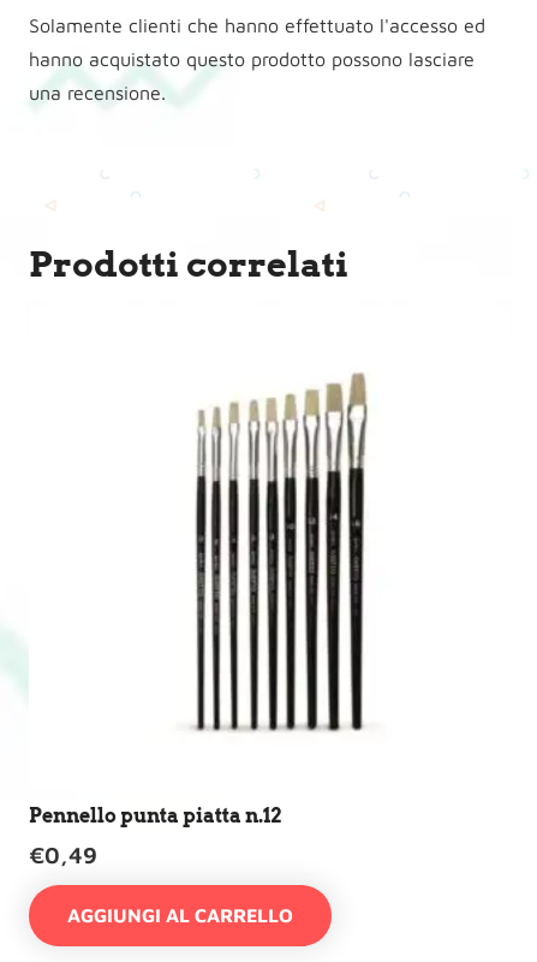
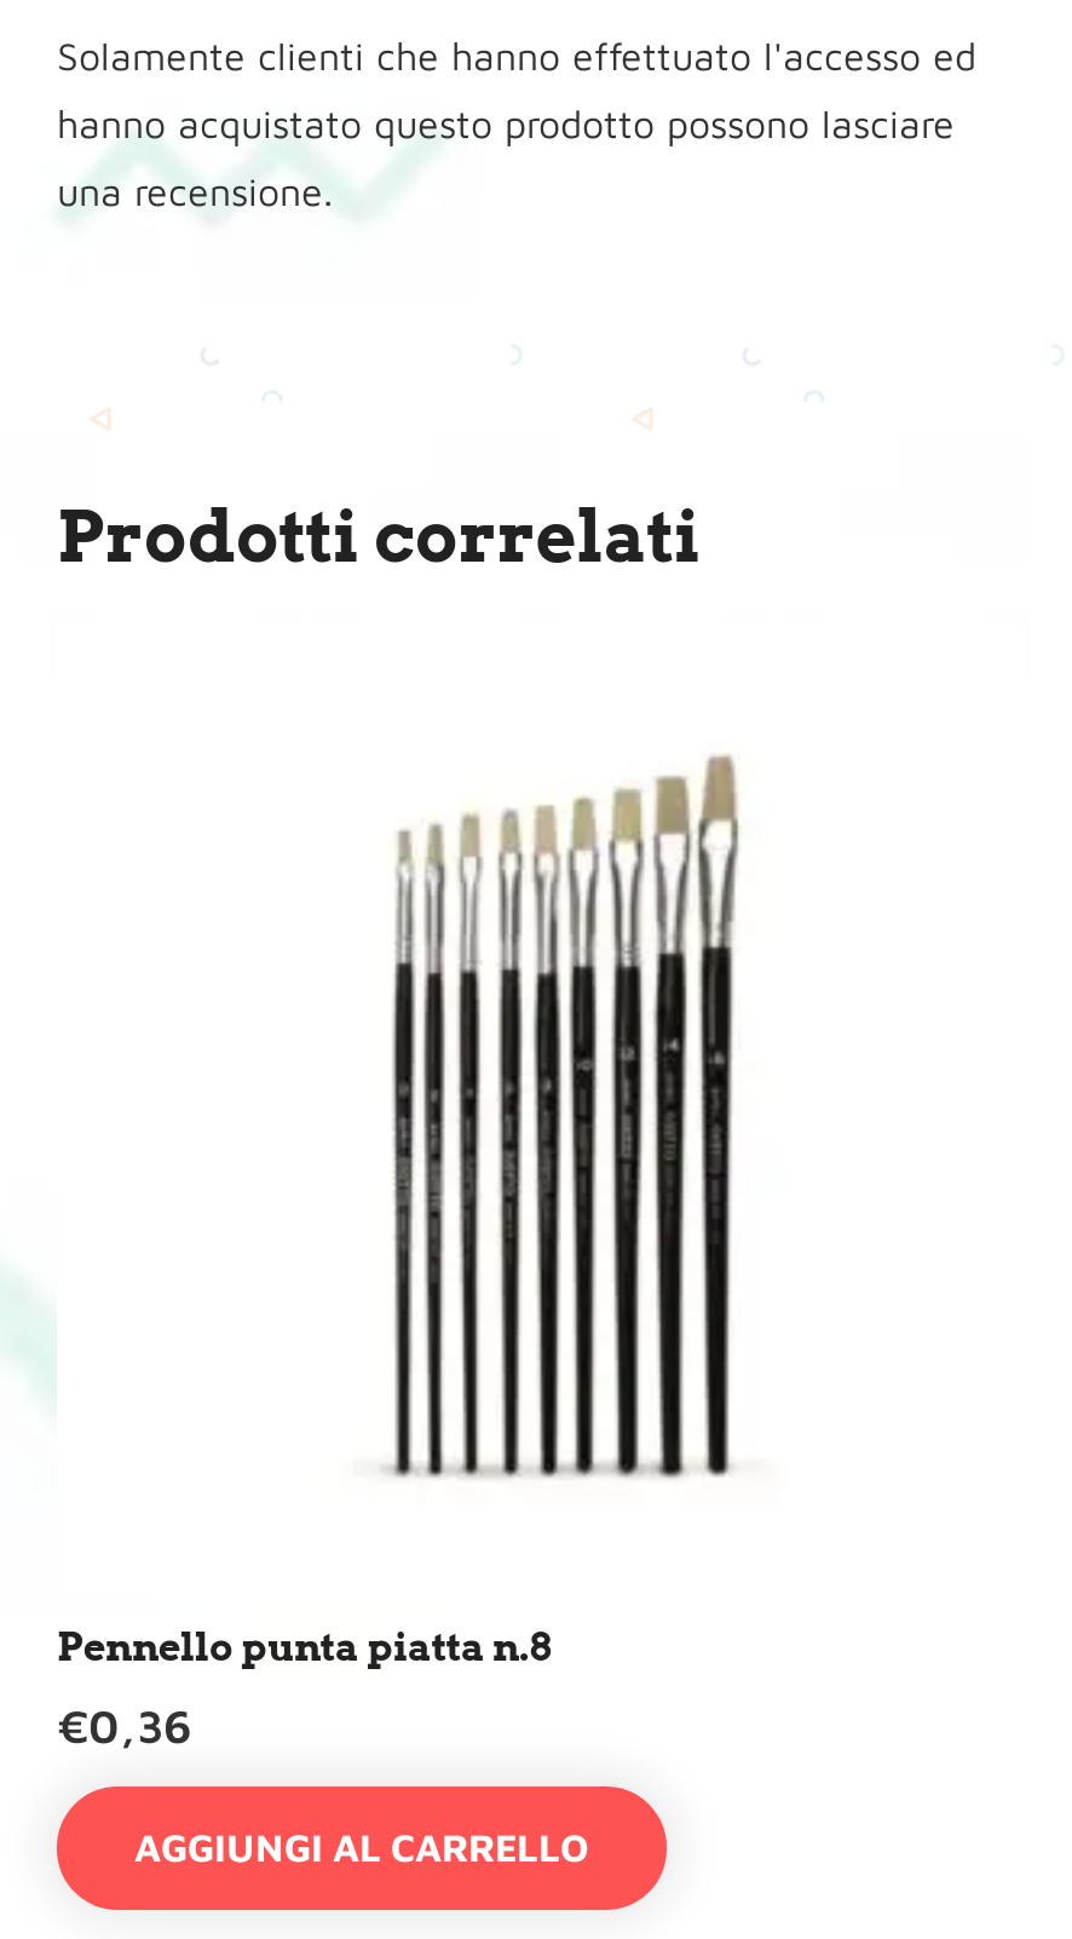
- Pennello punta piatta n.12
+ Pennello punta piatta n.8

- €0,49
+ €0,36
